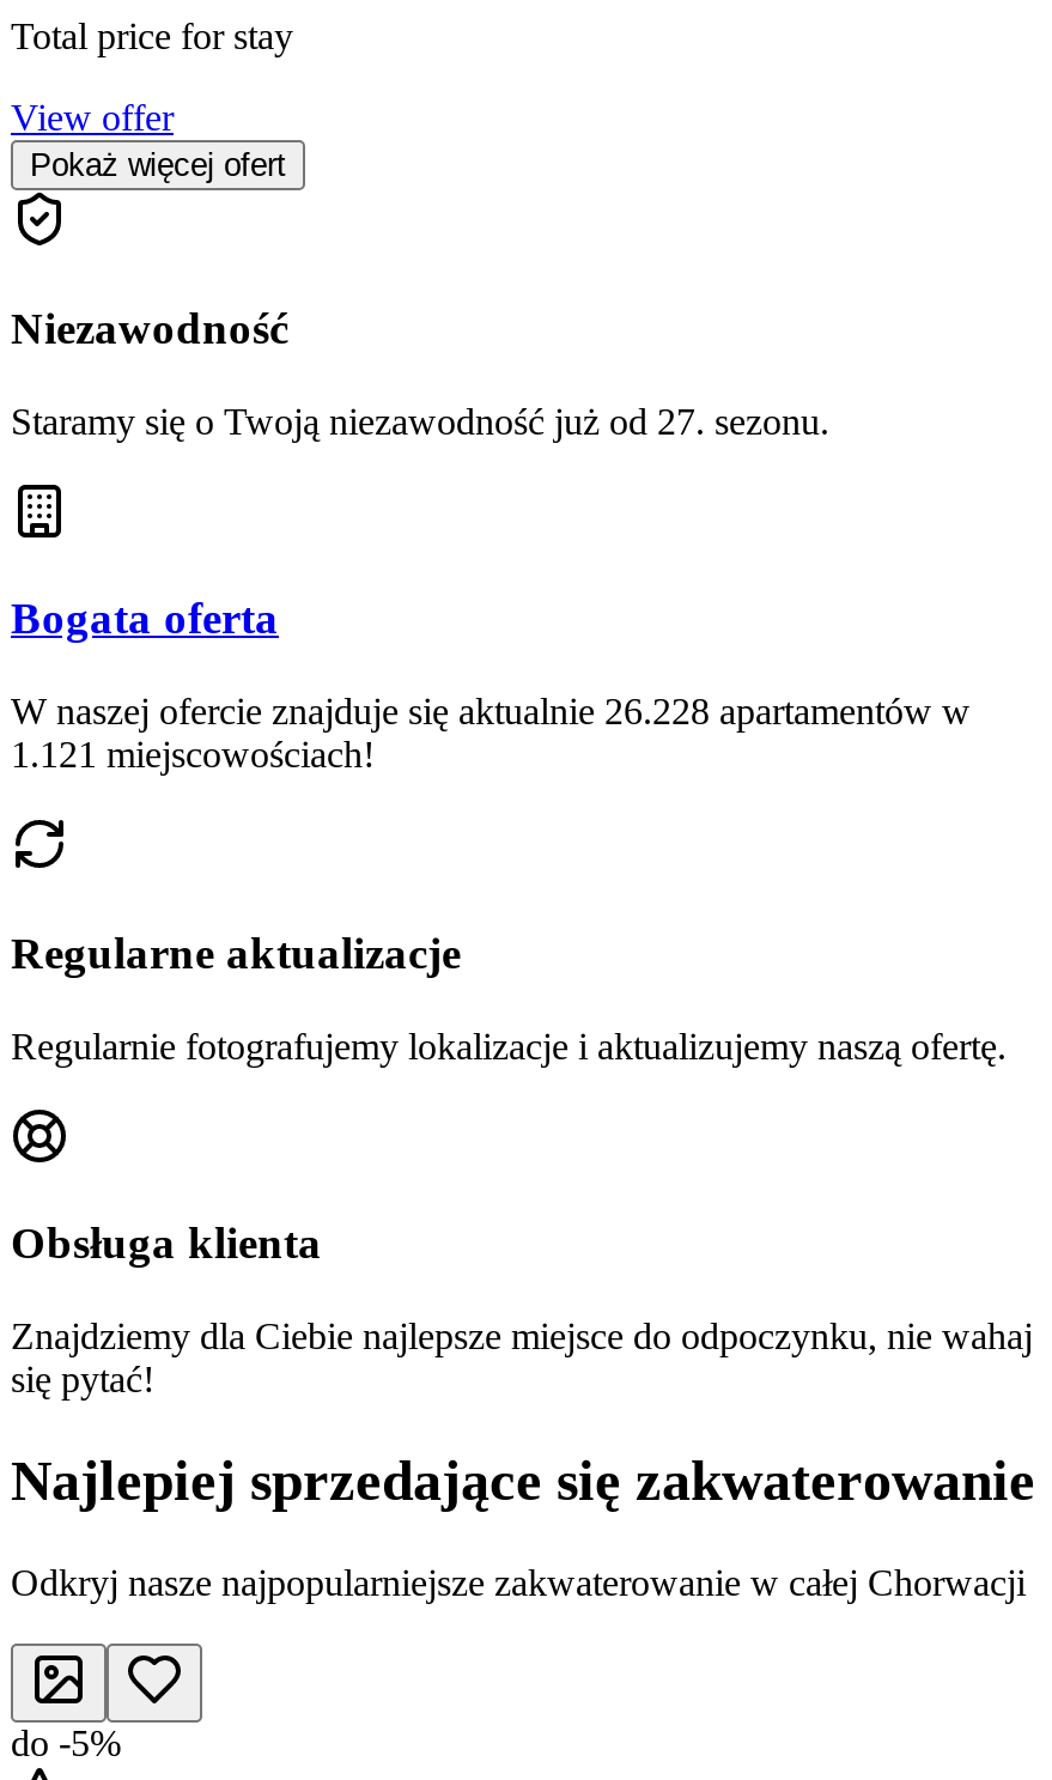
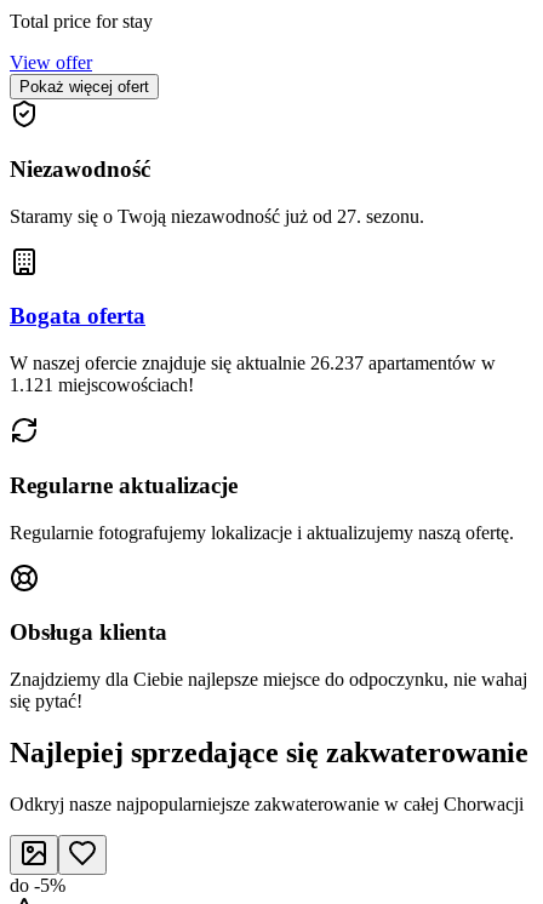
- W naszej ofercie znajduje się aktualnie 26.228 apartamentów w
+ W naszej ofercie znajduje się aktualnie 26.237 apartamentów w
